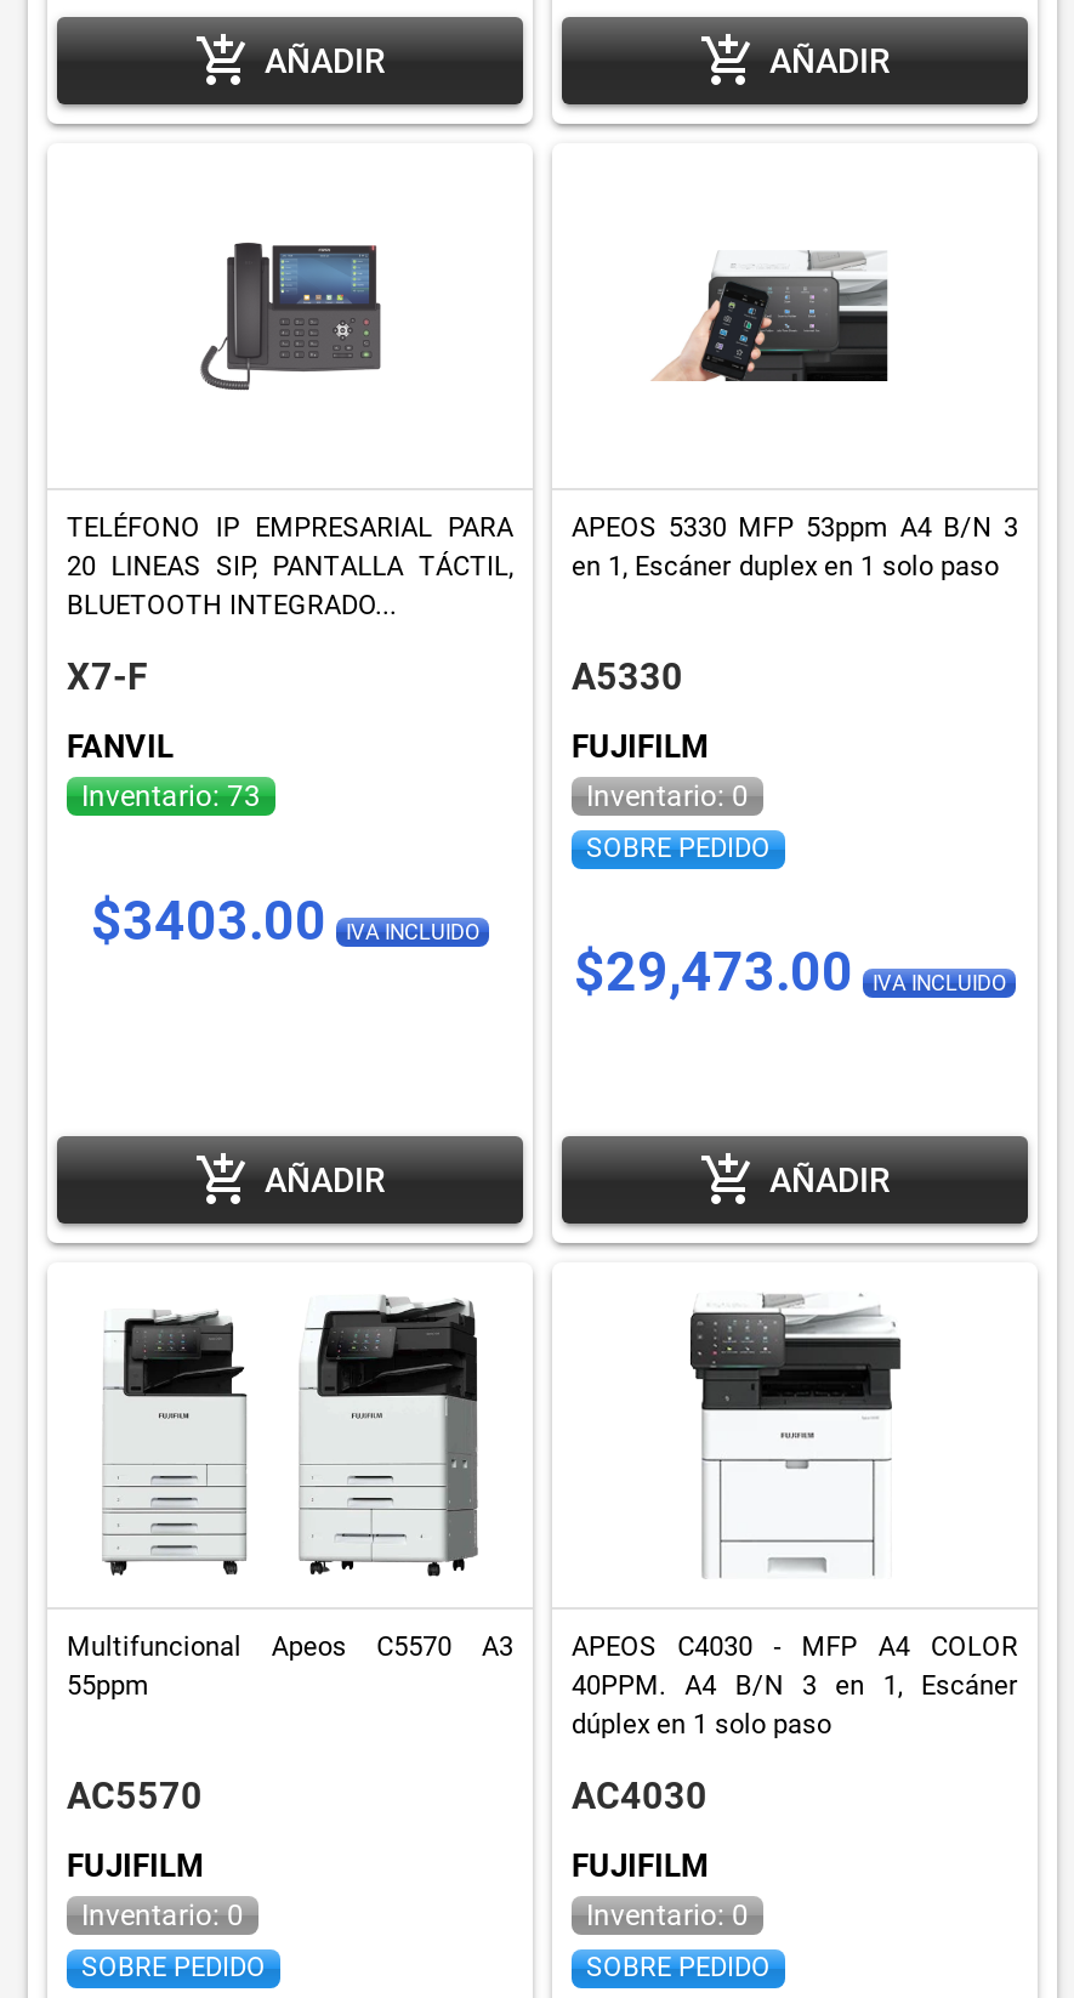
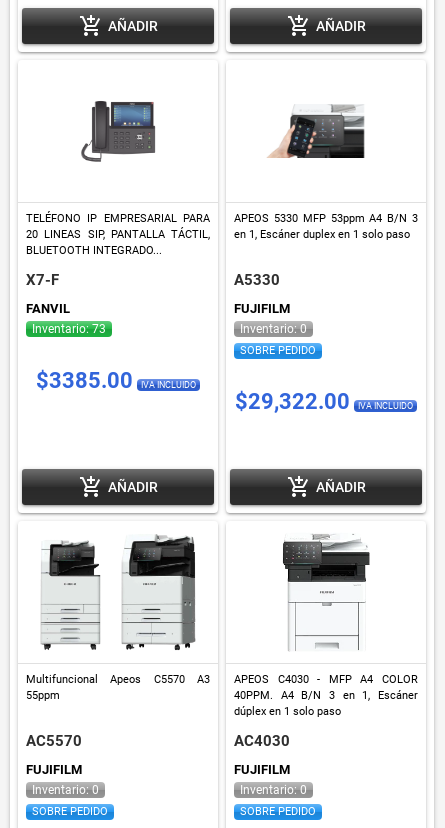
- $3403.00 IVA INCLUIDO
+ $3385.00 IVA INCLUIDO

- $29,473.00 IVA INCLUIDO
+ $29,322.00 IVA INCLUIDO
